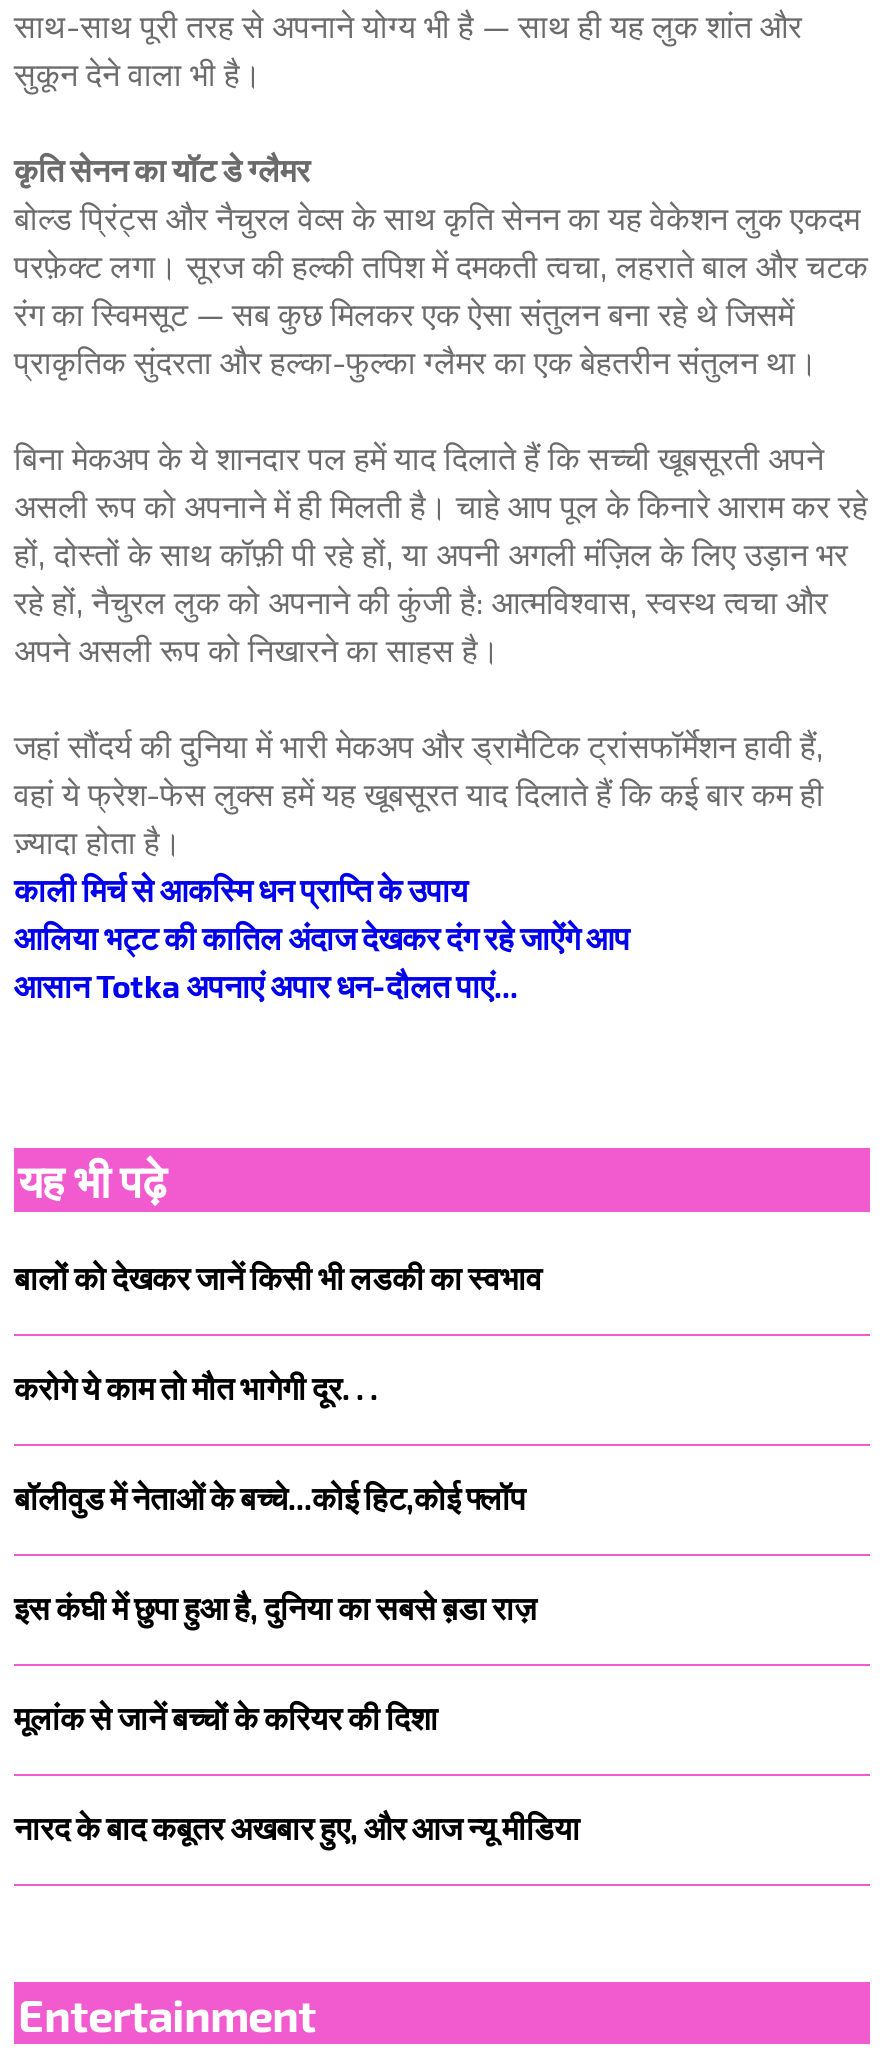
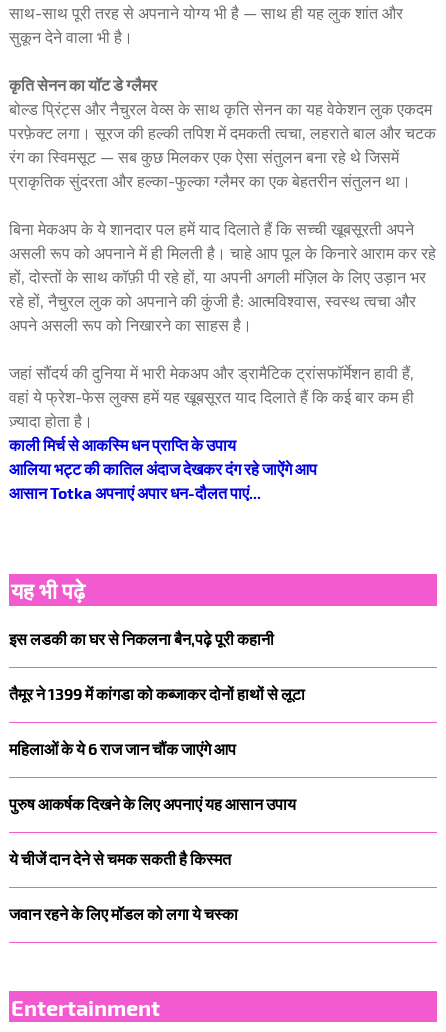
- बालों को देखकर जानें किसी भी लडकी का स्वभाव
+ इस लडकी का घर से निकलना बैन,पढ़े पूरी कहानी

- करोगे ये काम तो मौत भागेगी दूर. . .
+ तैमूर ने 1399 में कांगडा को कब्जाकर दोनों हाथों से लूटा

- बॉलीवुड में नेताओं के बच्चे...कोई हिट,कोई फ्लॉप
+ महिलाओं के ये 6 राज जान चौंक जाएंगे आप

- इस कंघी में छुपा हुआ है, दुनिया का सबसे ब़डा राज़
+ पुरुष आकर्षक दिखने के लिए अपनाएं यह आसान उपाय

- मूलांक से जानें बच्चों के करियर की दिशा
+ ये चीजें दान देने से चमक सकती है किस्मत

- नारद के बाद कबूतर अखबार हुए, और आज न्यू मीडिया
+ जवान रहने के लिए मॉडल को लगा ये चस्का
